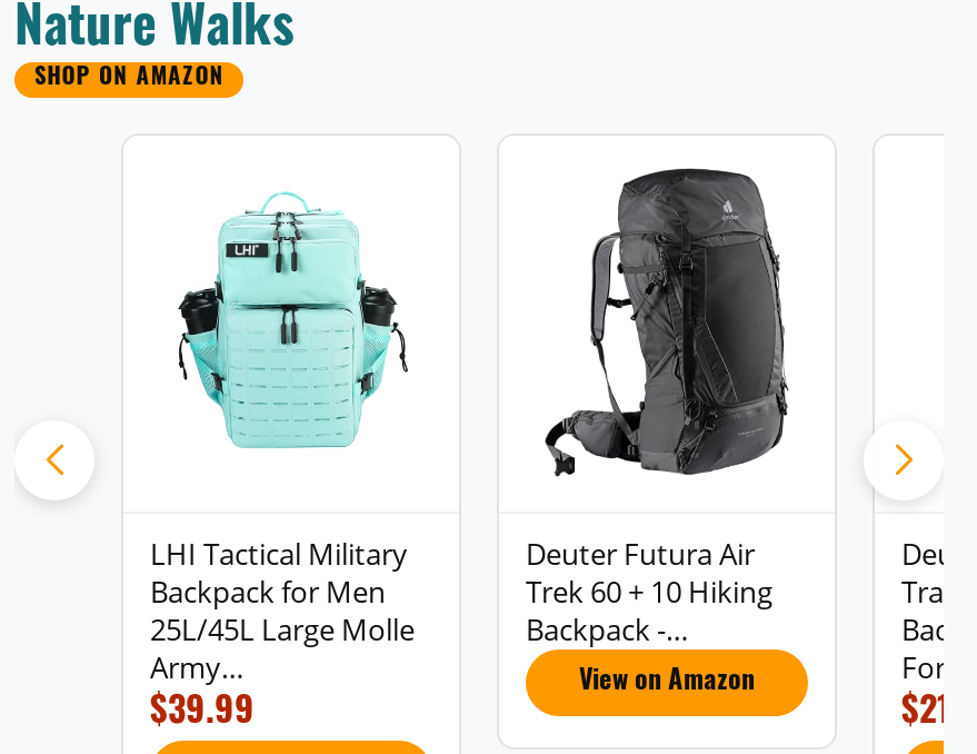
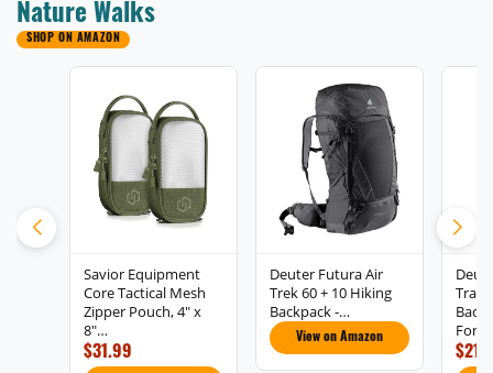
- [image]
- LHI Tactical Military
- Backpack for Men
- 25L/45L Large Molle
- Army…
- $39.99
+ [image]
+ Savior Equipment
+ Core Tactical Mesh
+ Zipper Pouch, 4" x
+ 8"…
+ $31.99
